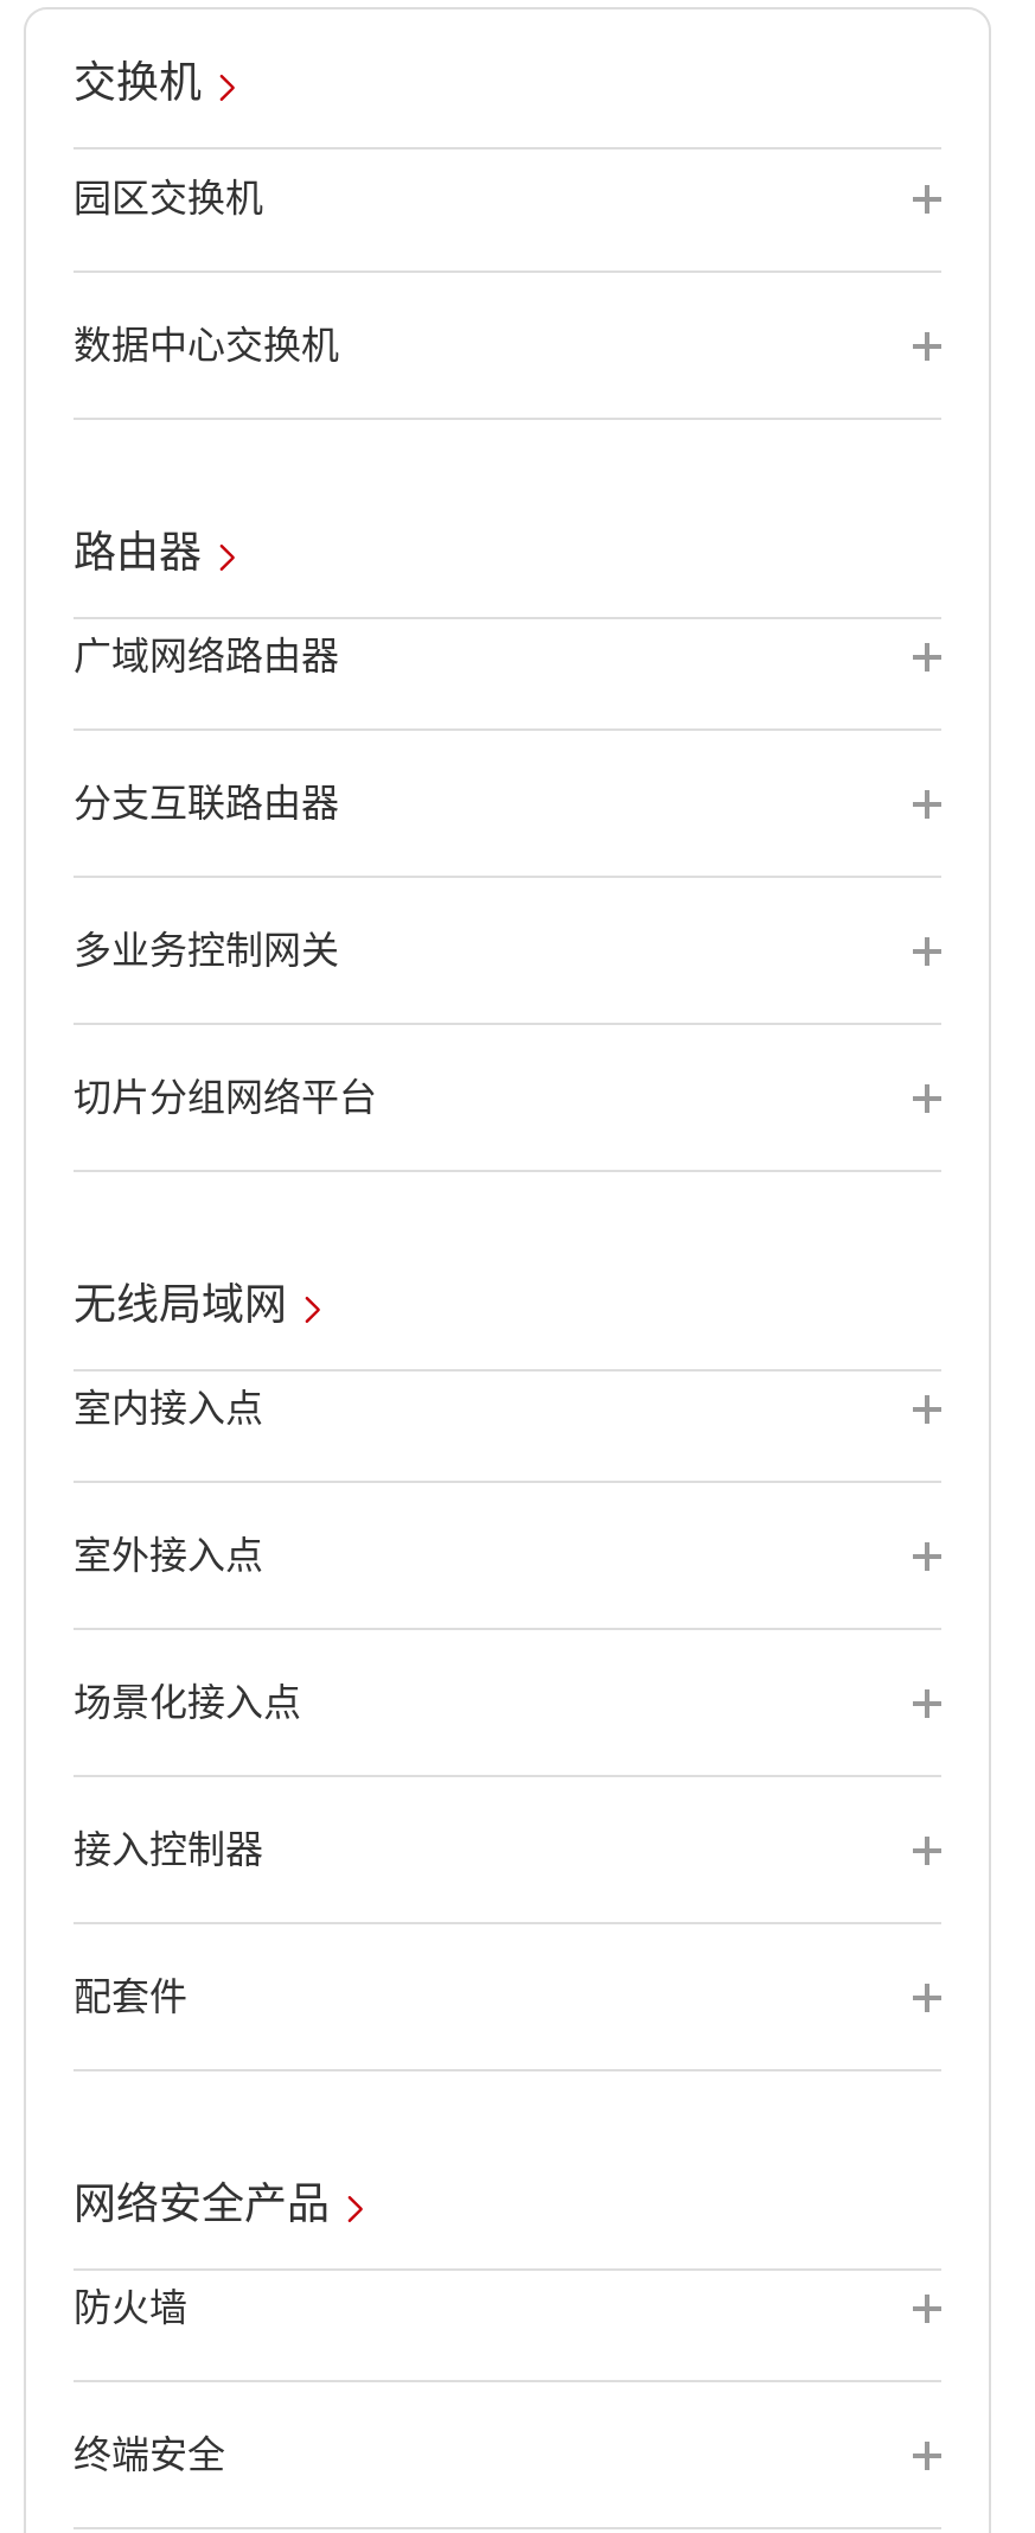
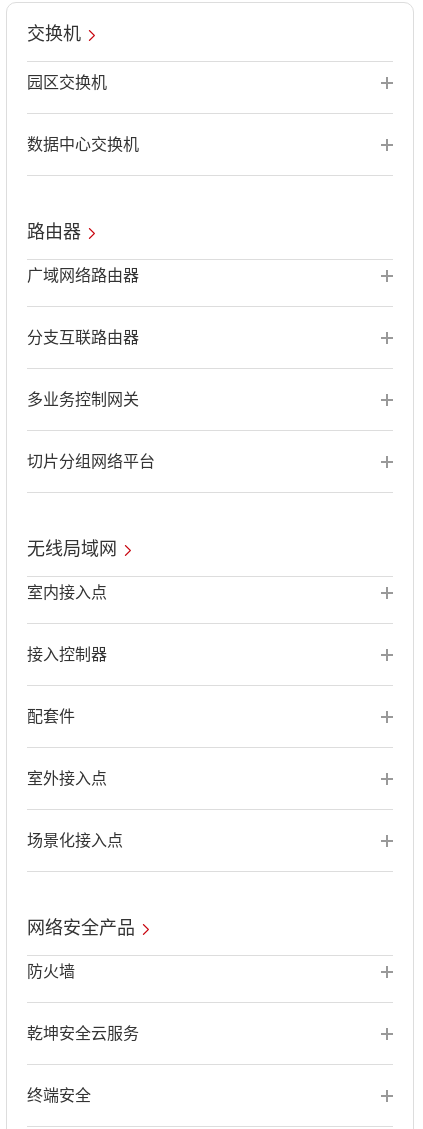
moved down: 室外接入点

moved down: 场景化接入点

moved up: 接入控制器 | 配套件

+ 乾坤安全云服务
